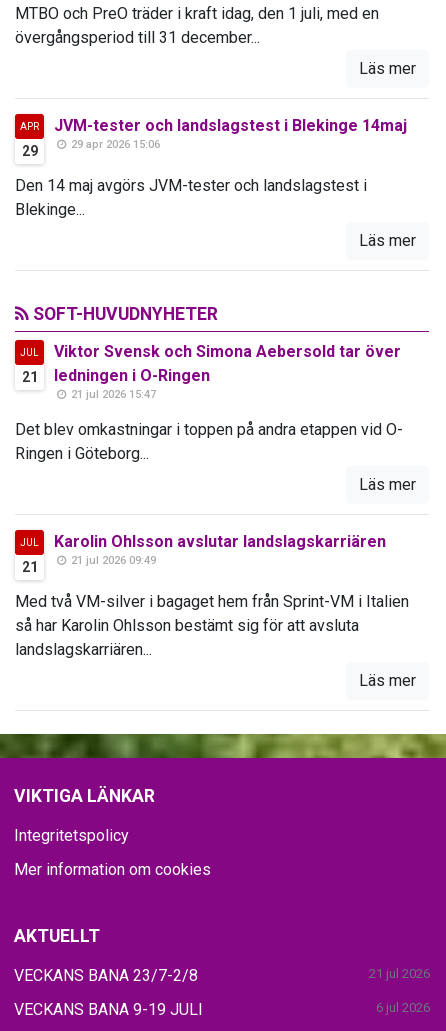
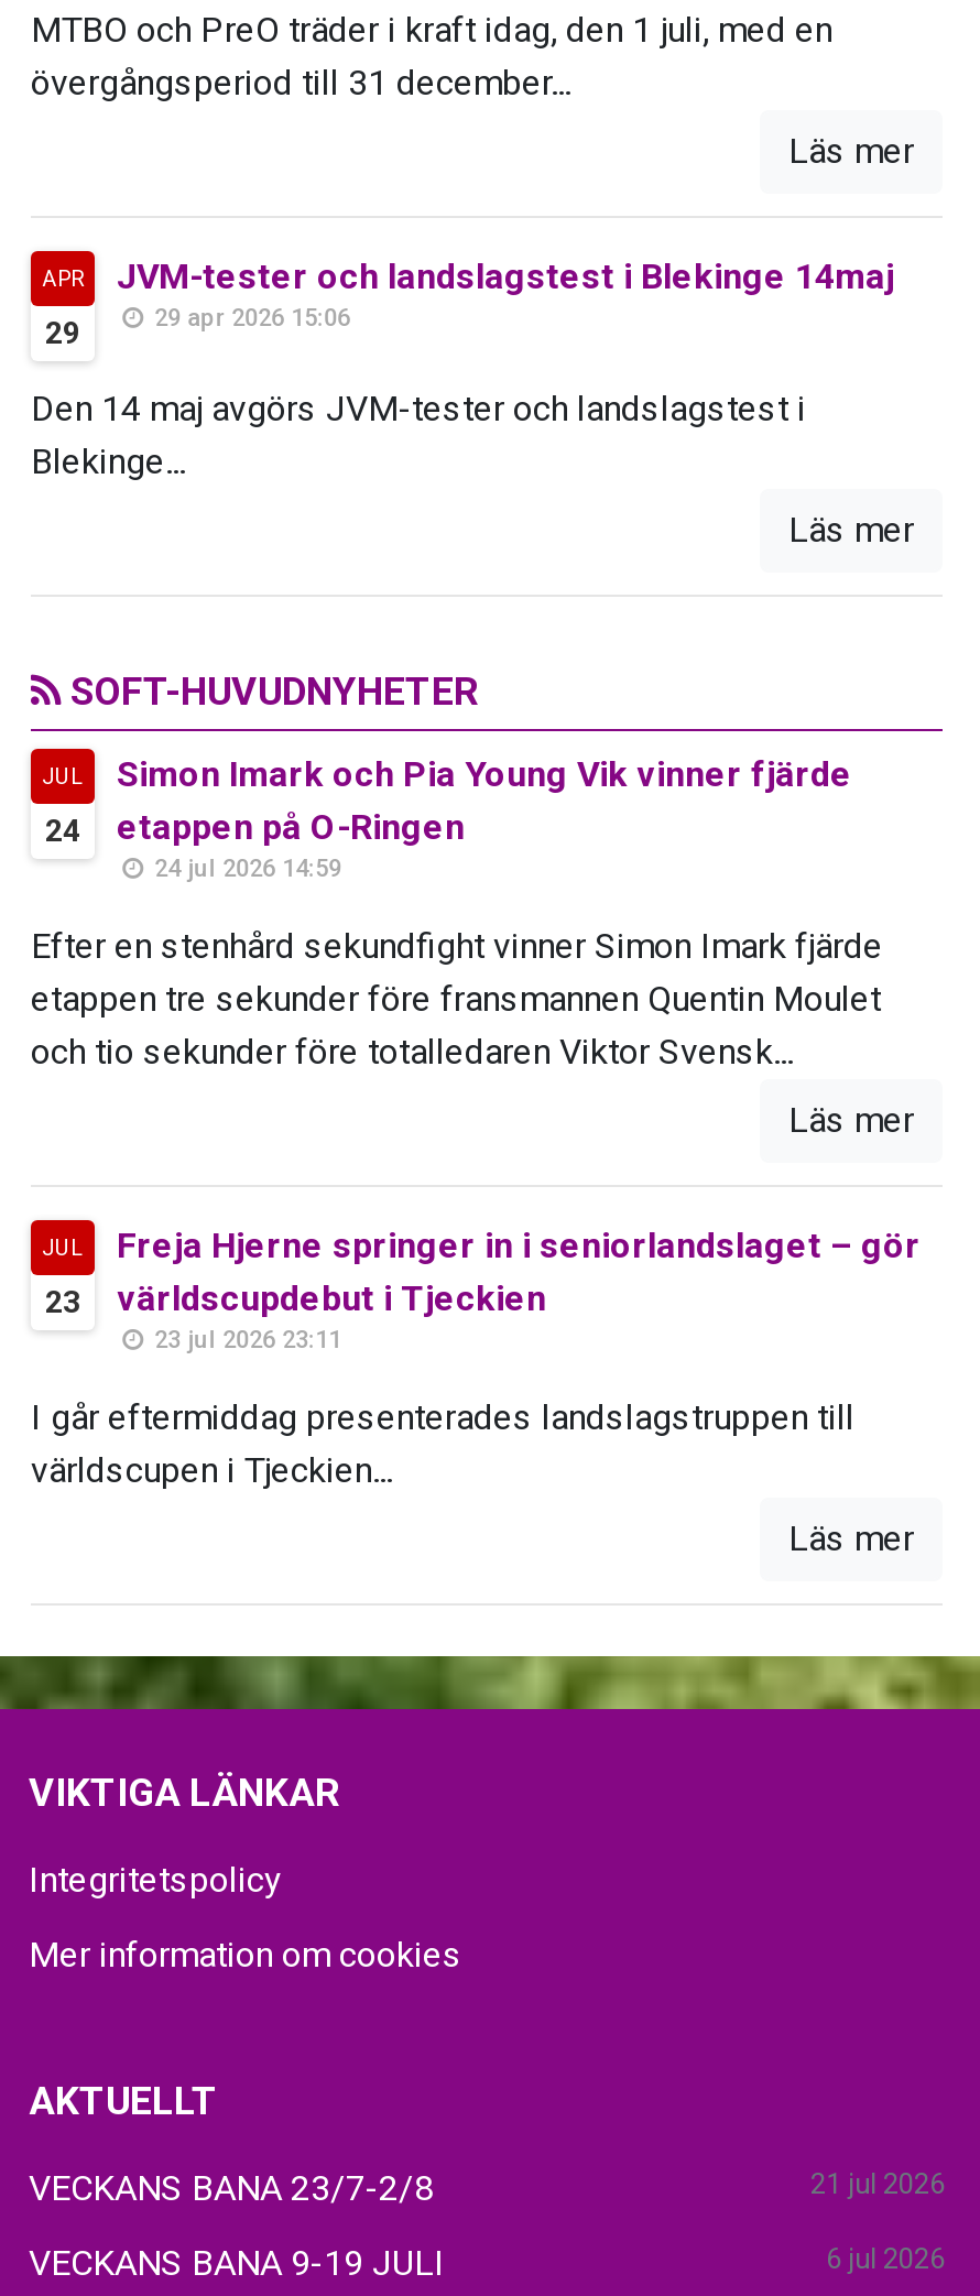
- Viktor Svensk och Simona Aebersold tar över
- ledningen i O-Ringen
- 21 jul 2026 15:47
+ Simon Imark och Pia Young Vik vinner fjärde
+ etappen på O-Ringen
+ 24 jul 2026 14:59

- 21
+ 24

- Det blev omkastningar i toppen på andra etappen vid O-
- Ringen i Göteborg...
+ Efter en stenhård sekundfight vinner Simon Imark fjärde
+ etappen tre sekunder före fransmannen Quentin Moulet
+ och tio sekunder före totalledaren Viktor Svensk...

- Karolin Ohlsson avslutar landslagskarriären
- 21 jul 2026 09:49
+ Freja Hjerne springer in i seniorlandslaget – gör
+ världscupdebut i Tjeckien
+ 23 jul 2026 23:11

- 21
+ 23

- Med två VM-silver i bagaget hem från Sprint-VM i Italien
- så har Karolin Ohlsson bestämt sig för att avsluta
- landslagskarriären...
+ I går eftermiddag presenterades landslagstruppen till
+ världscupen i Tjeckien...
